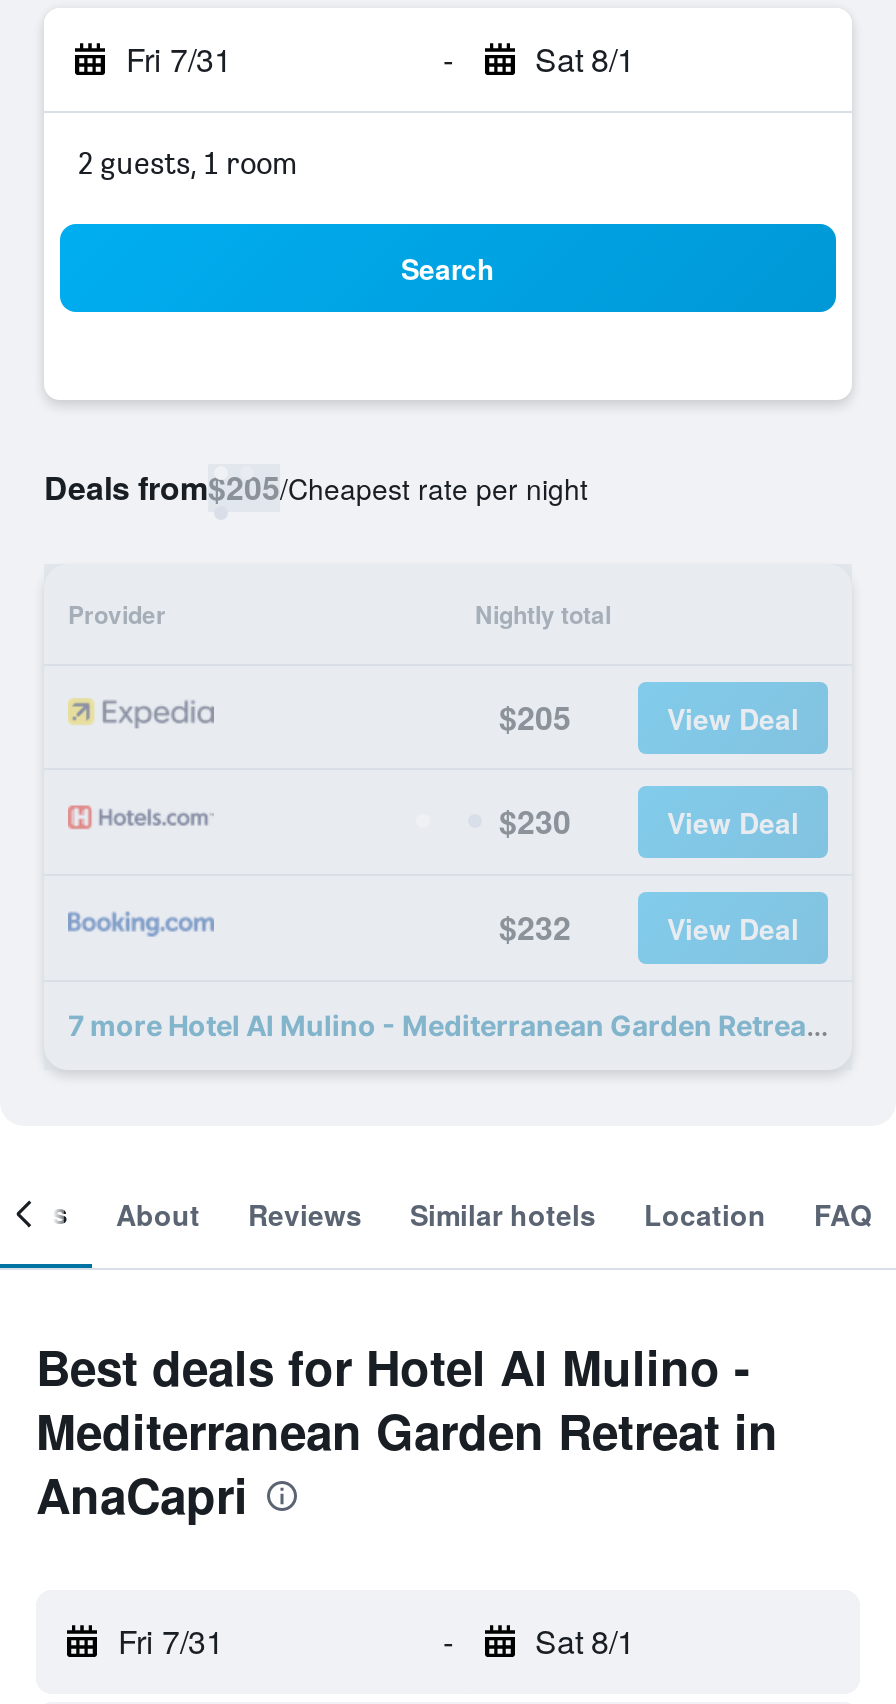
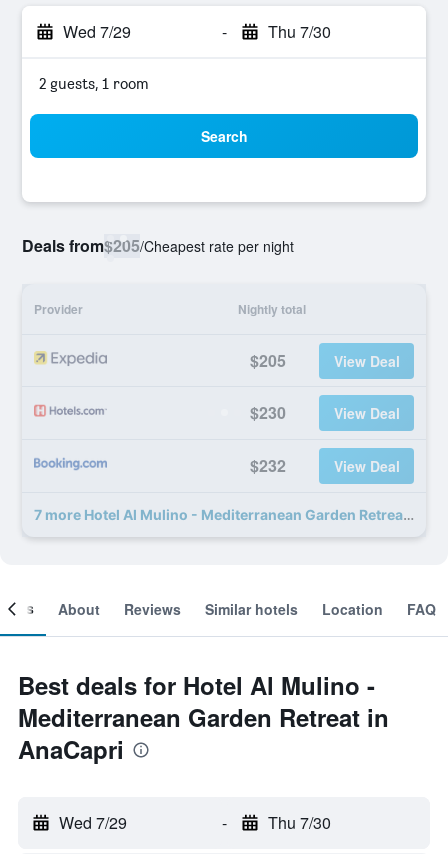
- Fri 7/31
+ Wed 7/29

- Sat 8/1
+ Thu 7/30

- Fri 7/31
+ Wed 7/29

- Sat 8/1
+ Thu 7/30
